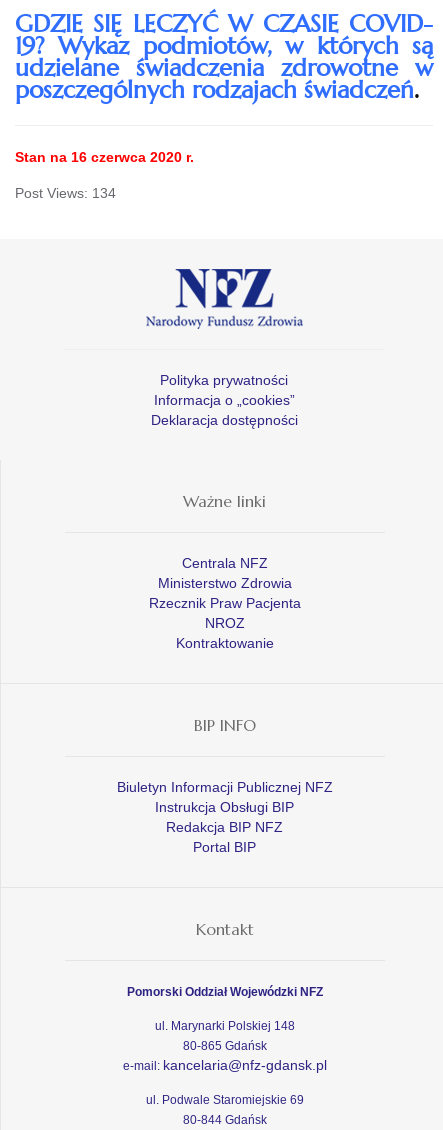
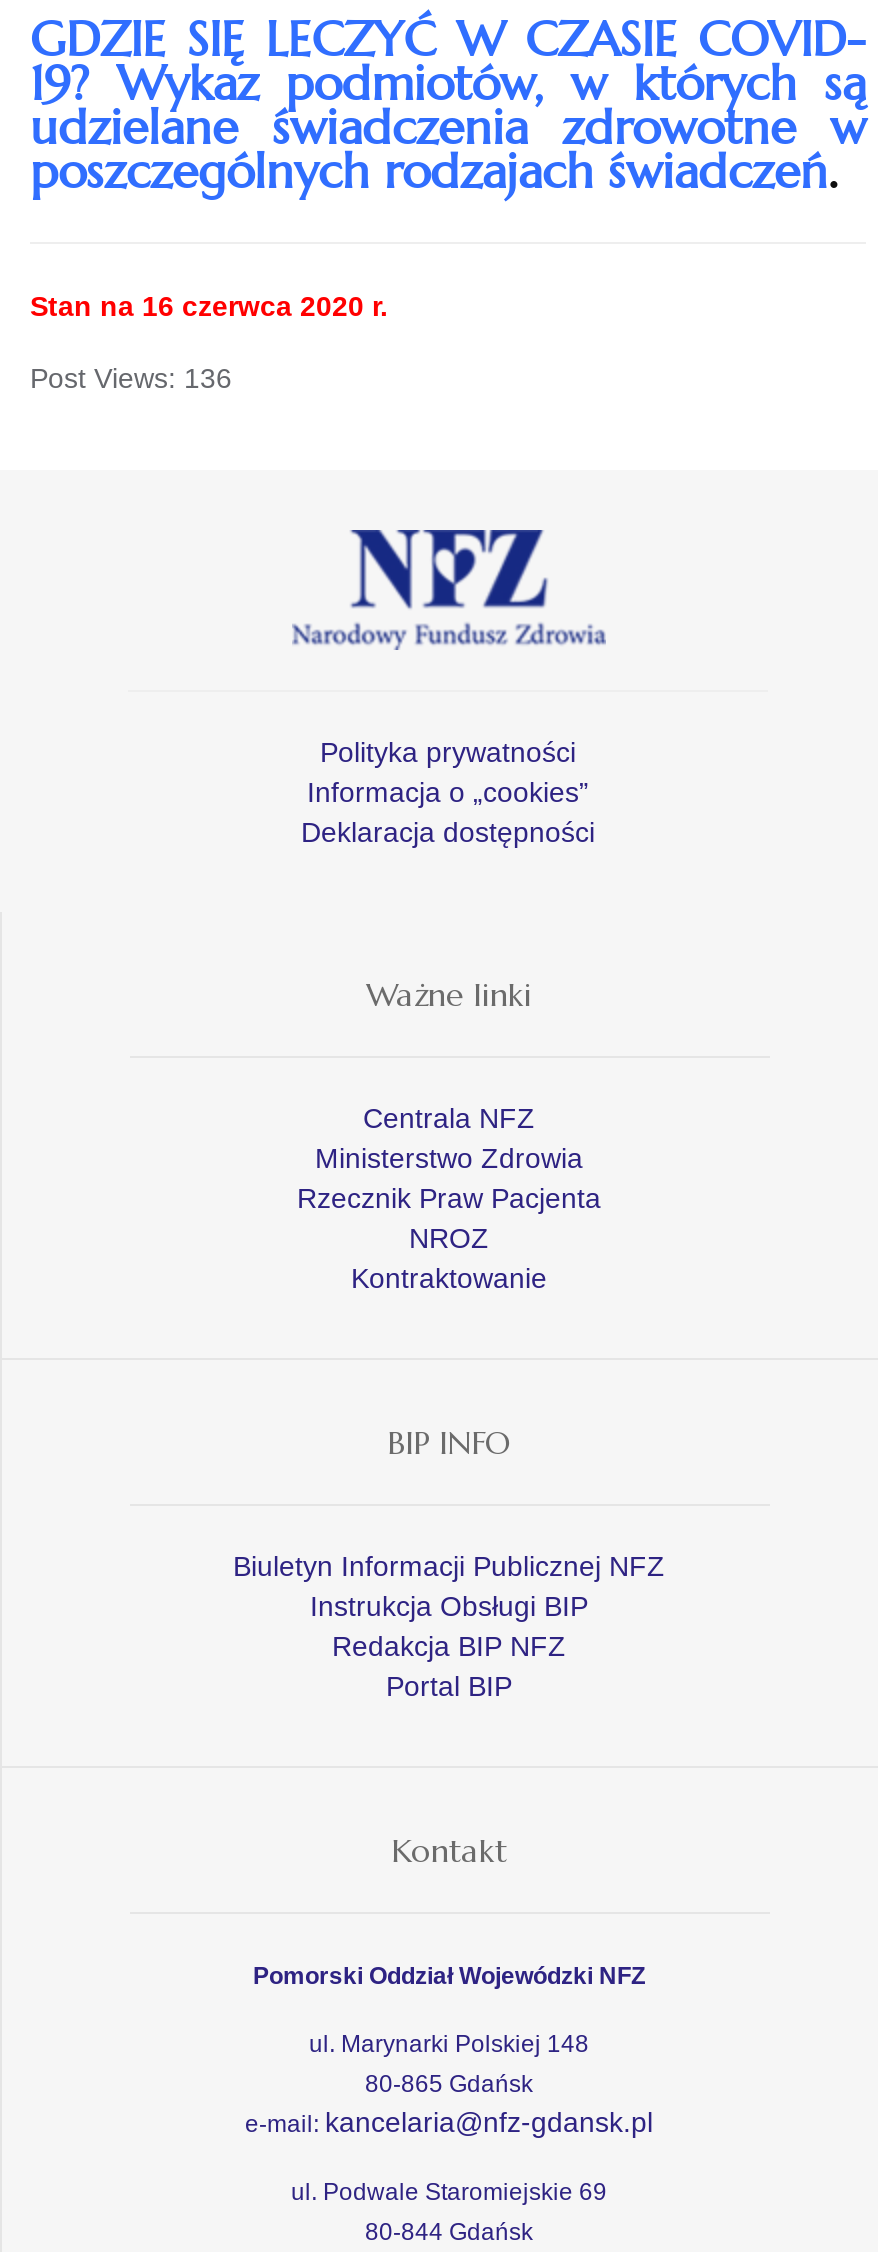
- Post Views: 134
+ Post Views: 136
